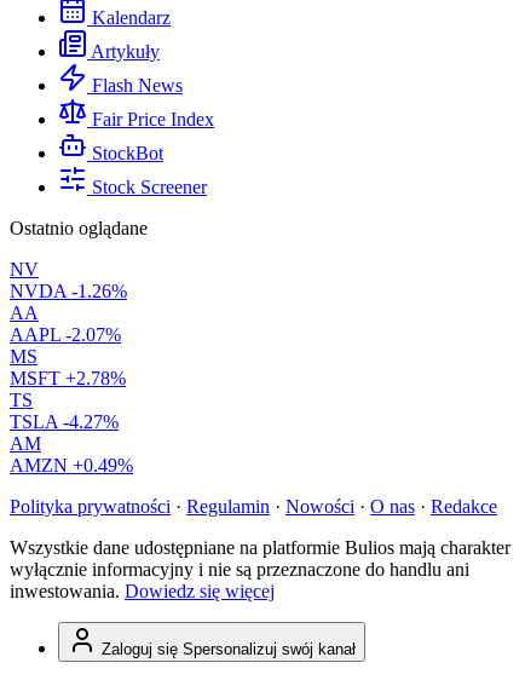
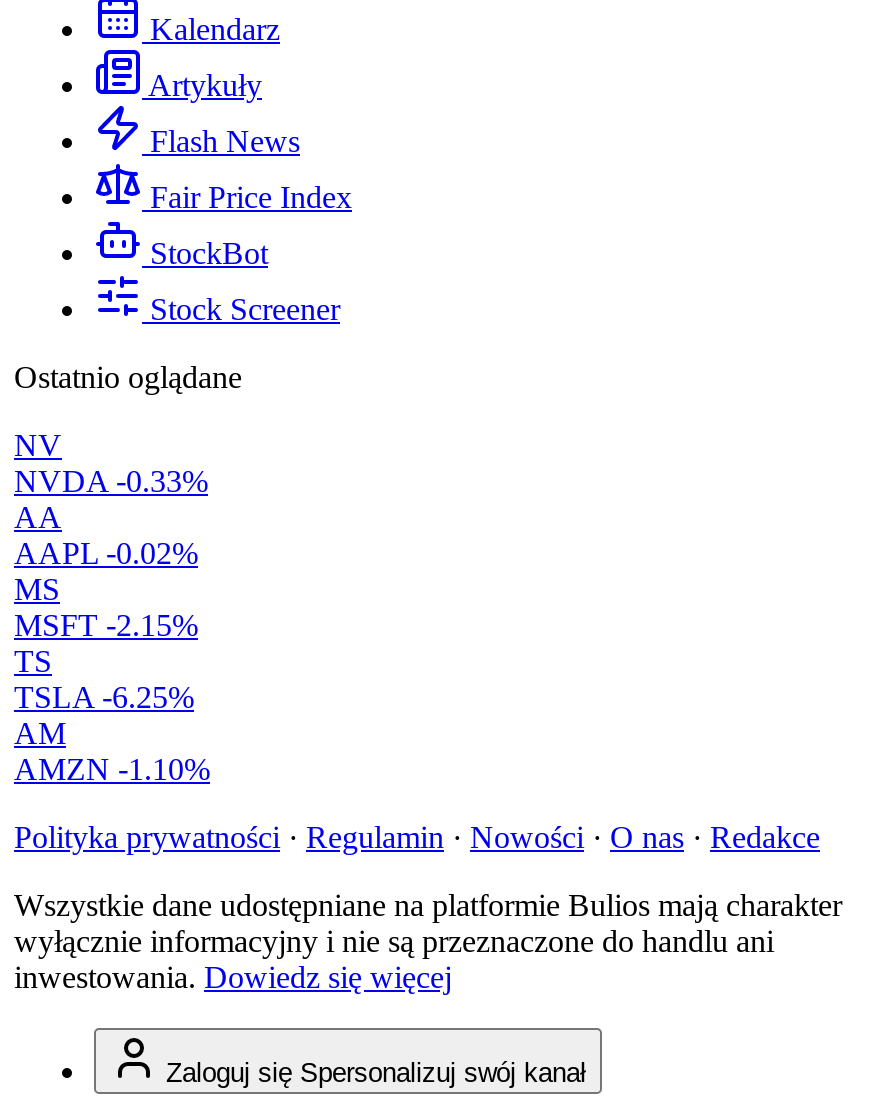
- NVDA -1.26%
+ NVDA -0.33%

- AAPL -2.07%
+ AAPL -0.02%

- MSFT +2.78%
+ MSFT -2.15%

- TSLA -4.27%
+ TSLA -6.25%

- AMZN +0.49%
+ AMZN -1.10%
